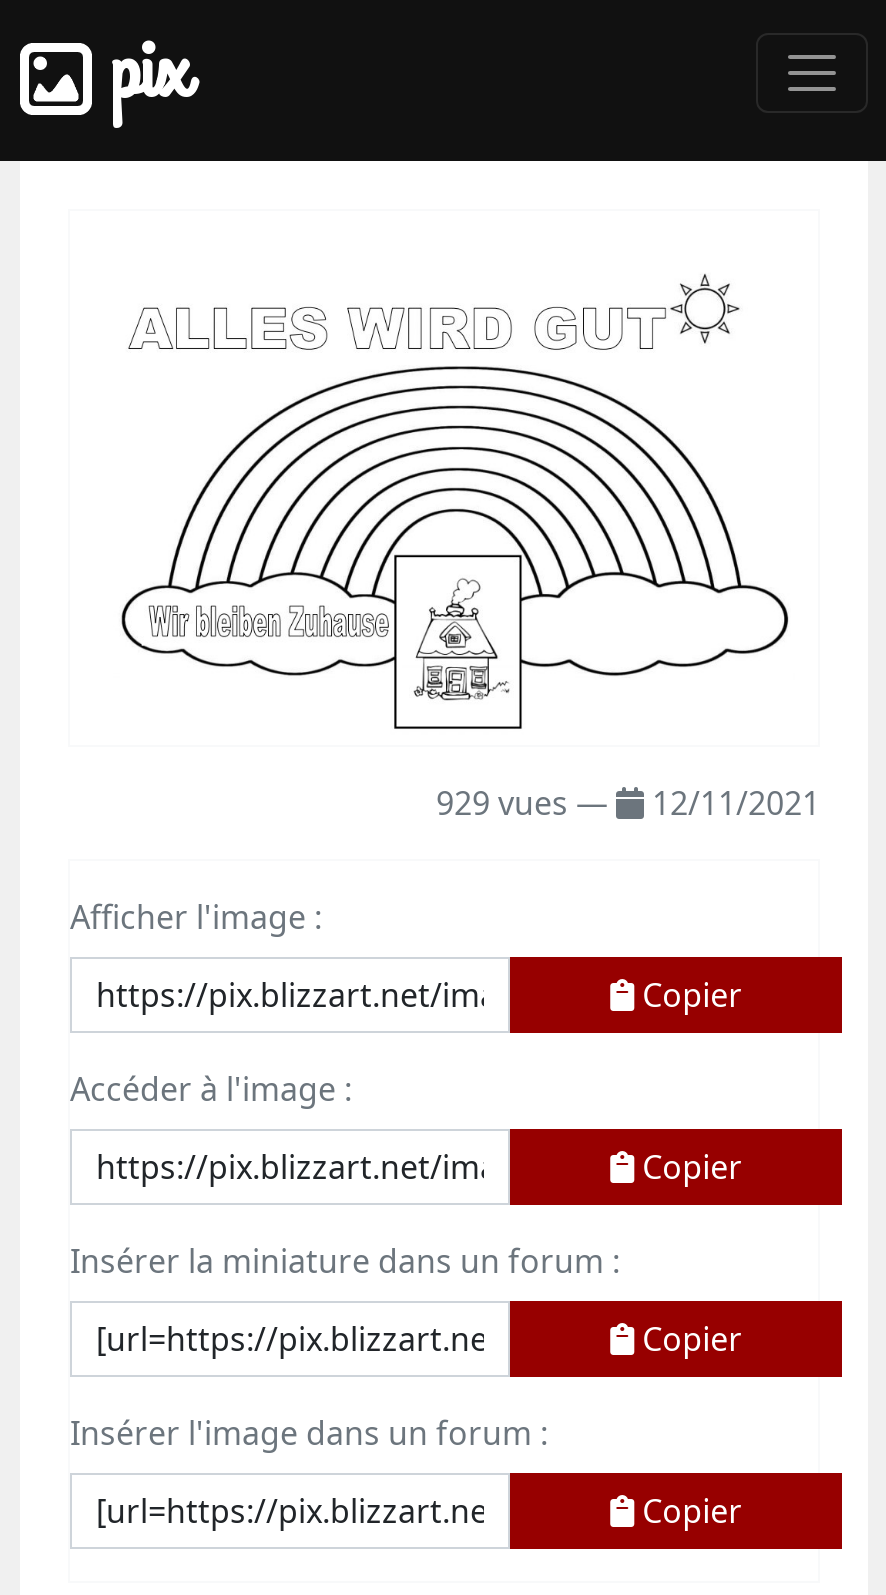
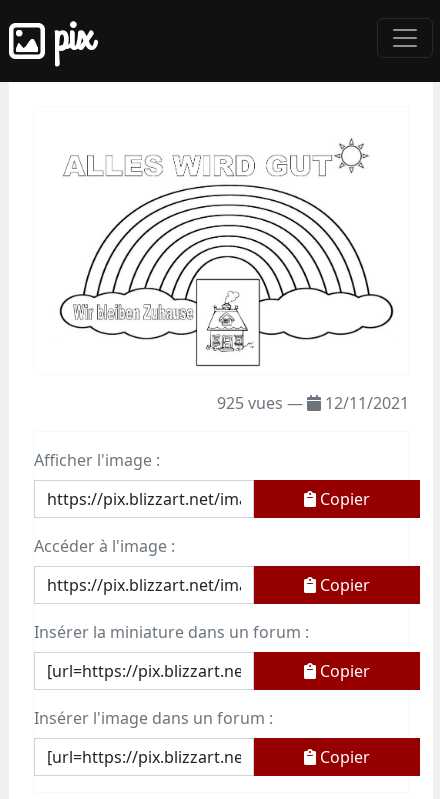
- 929 vues — 12/11/2021
+ 925 vues — 12/11/2021
